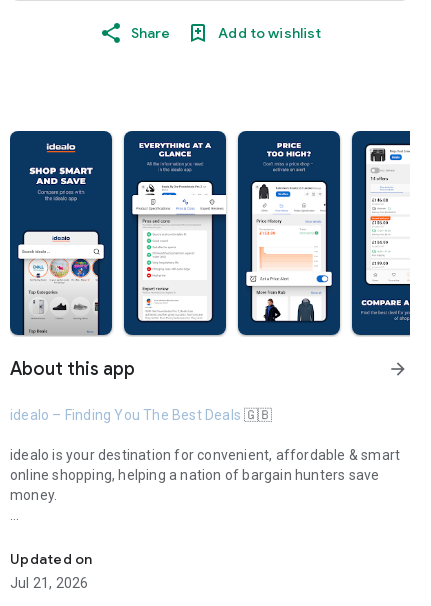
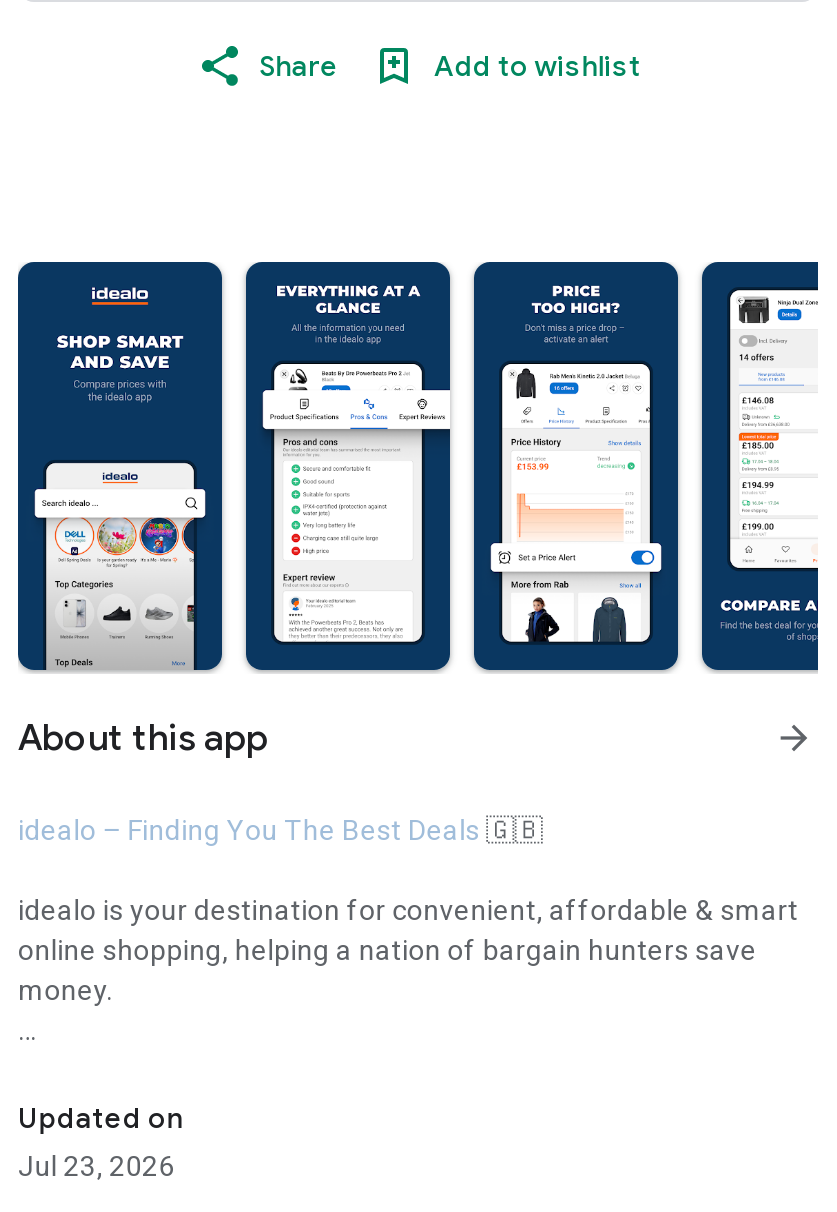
- Jul 21, 2026
+ Jul 23, 2026
